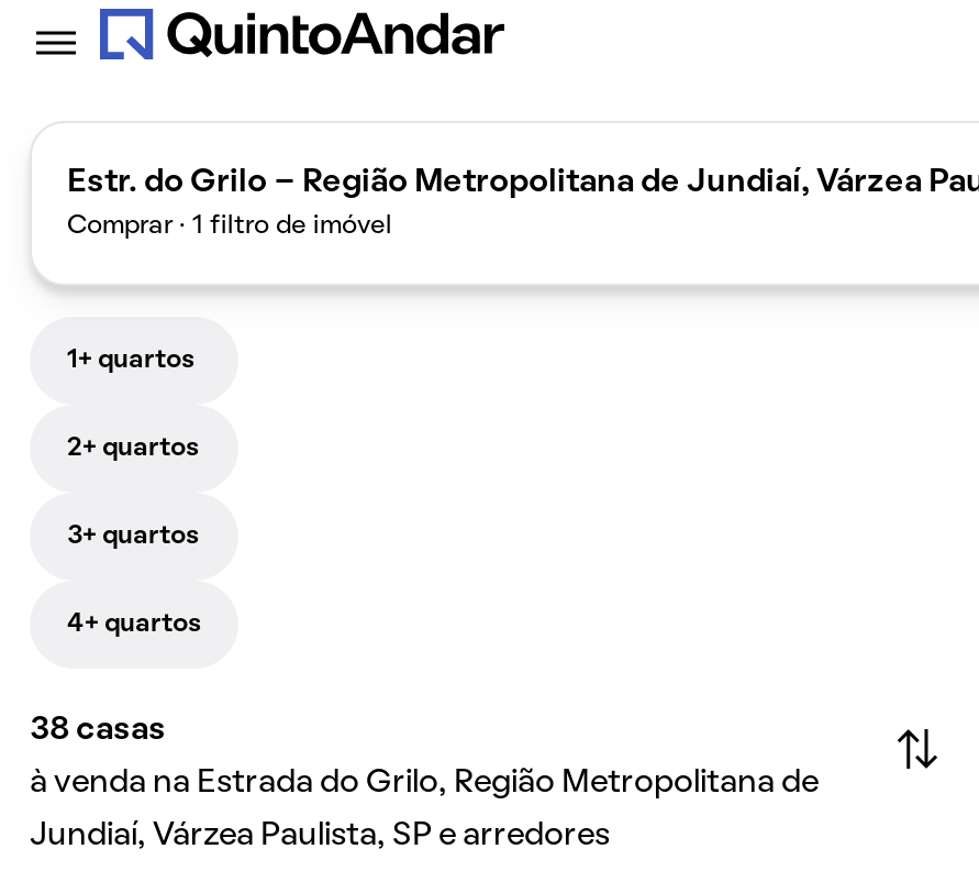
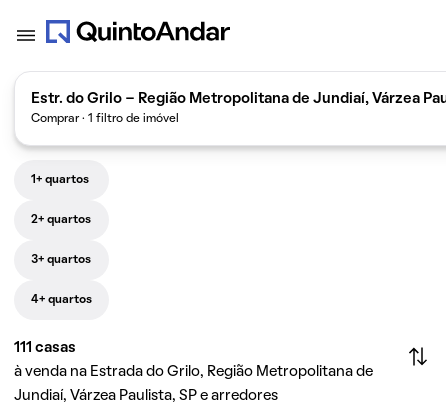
- 38 casas
+ 111 casas
